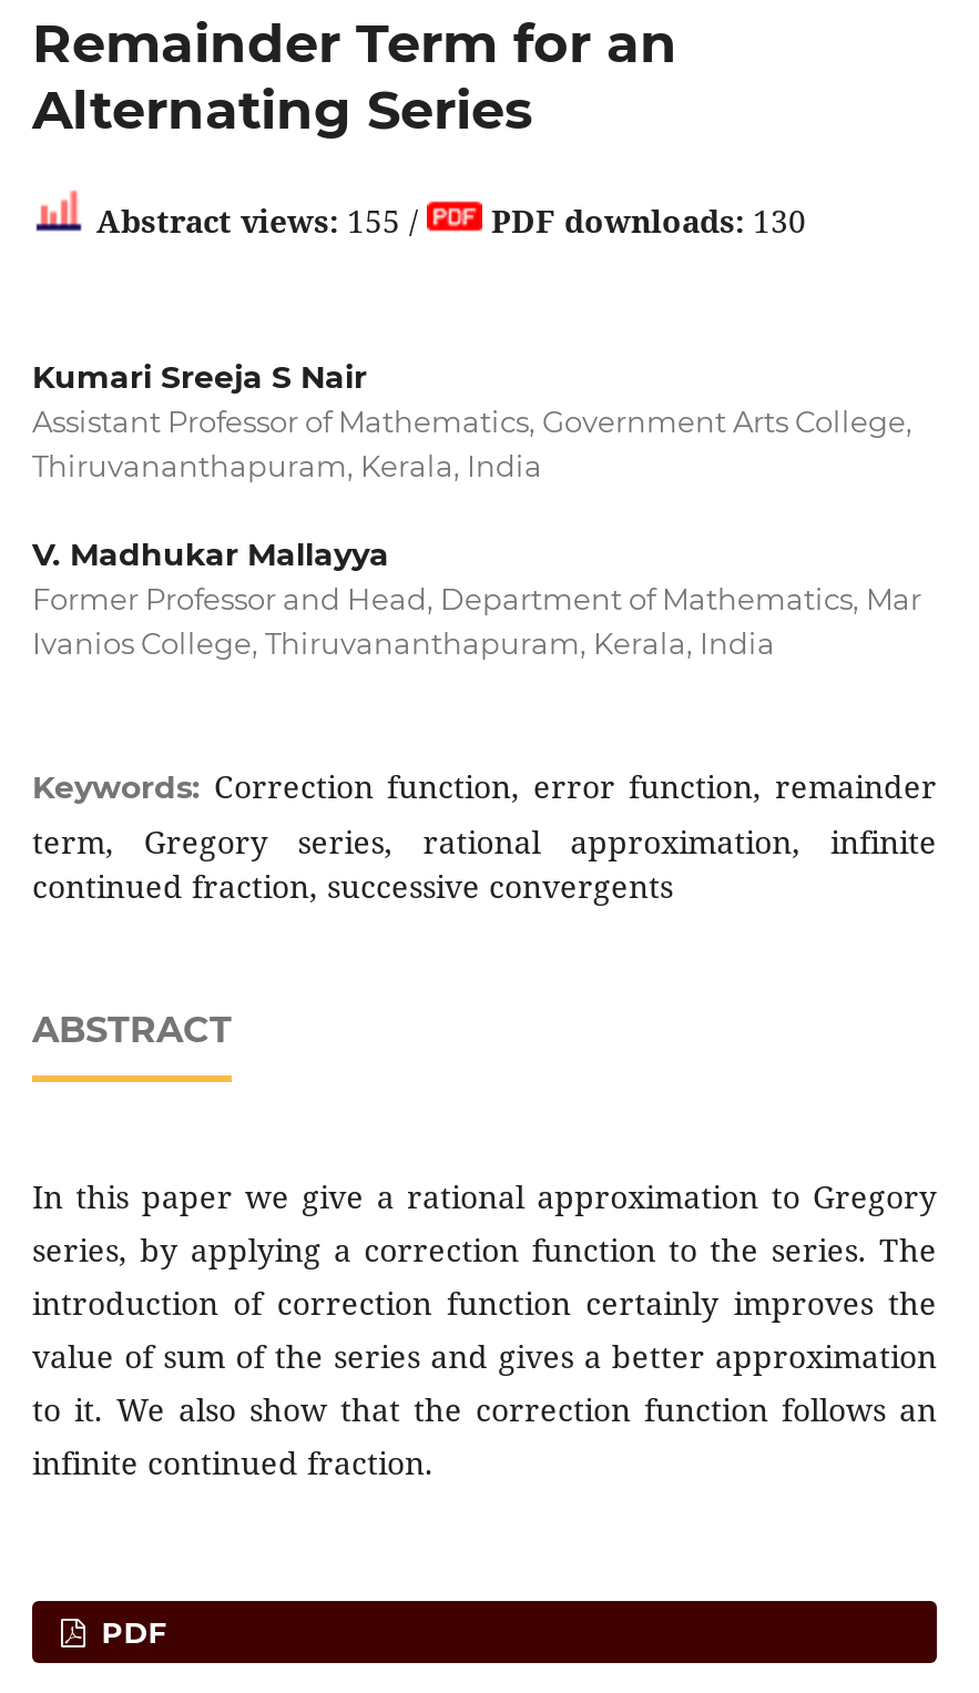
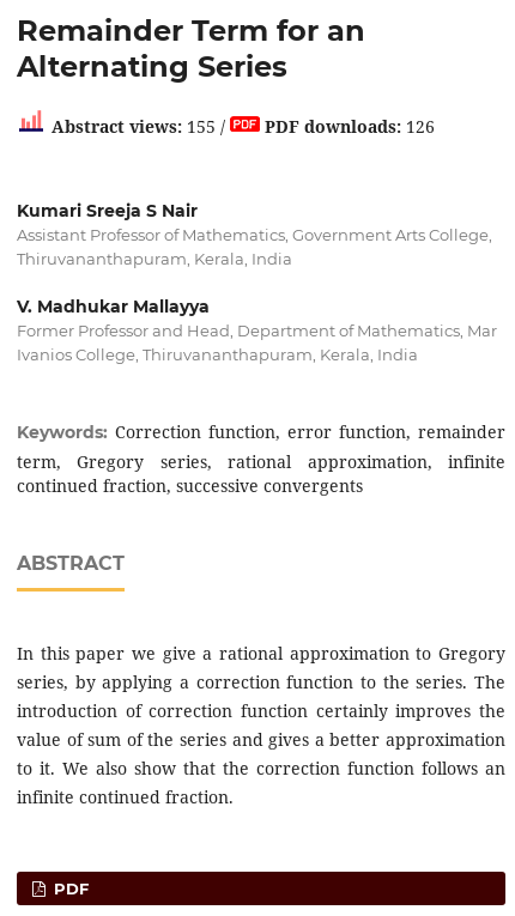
- PDF downloads: 130
+ PDF downloads: 126
